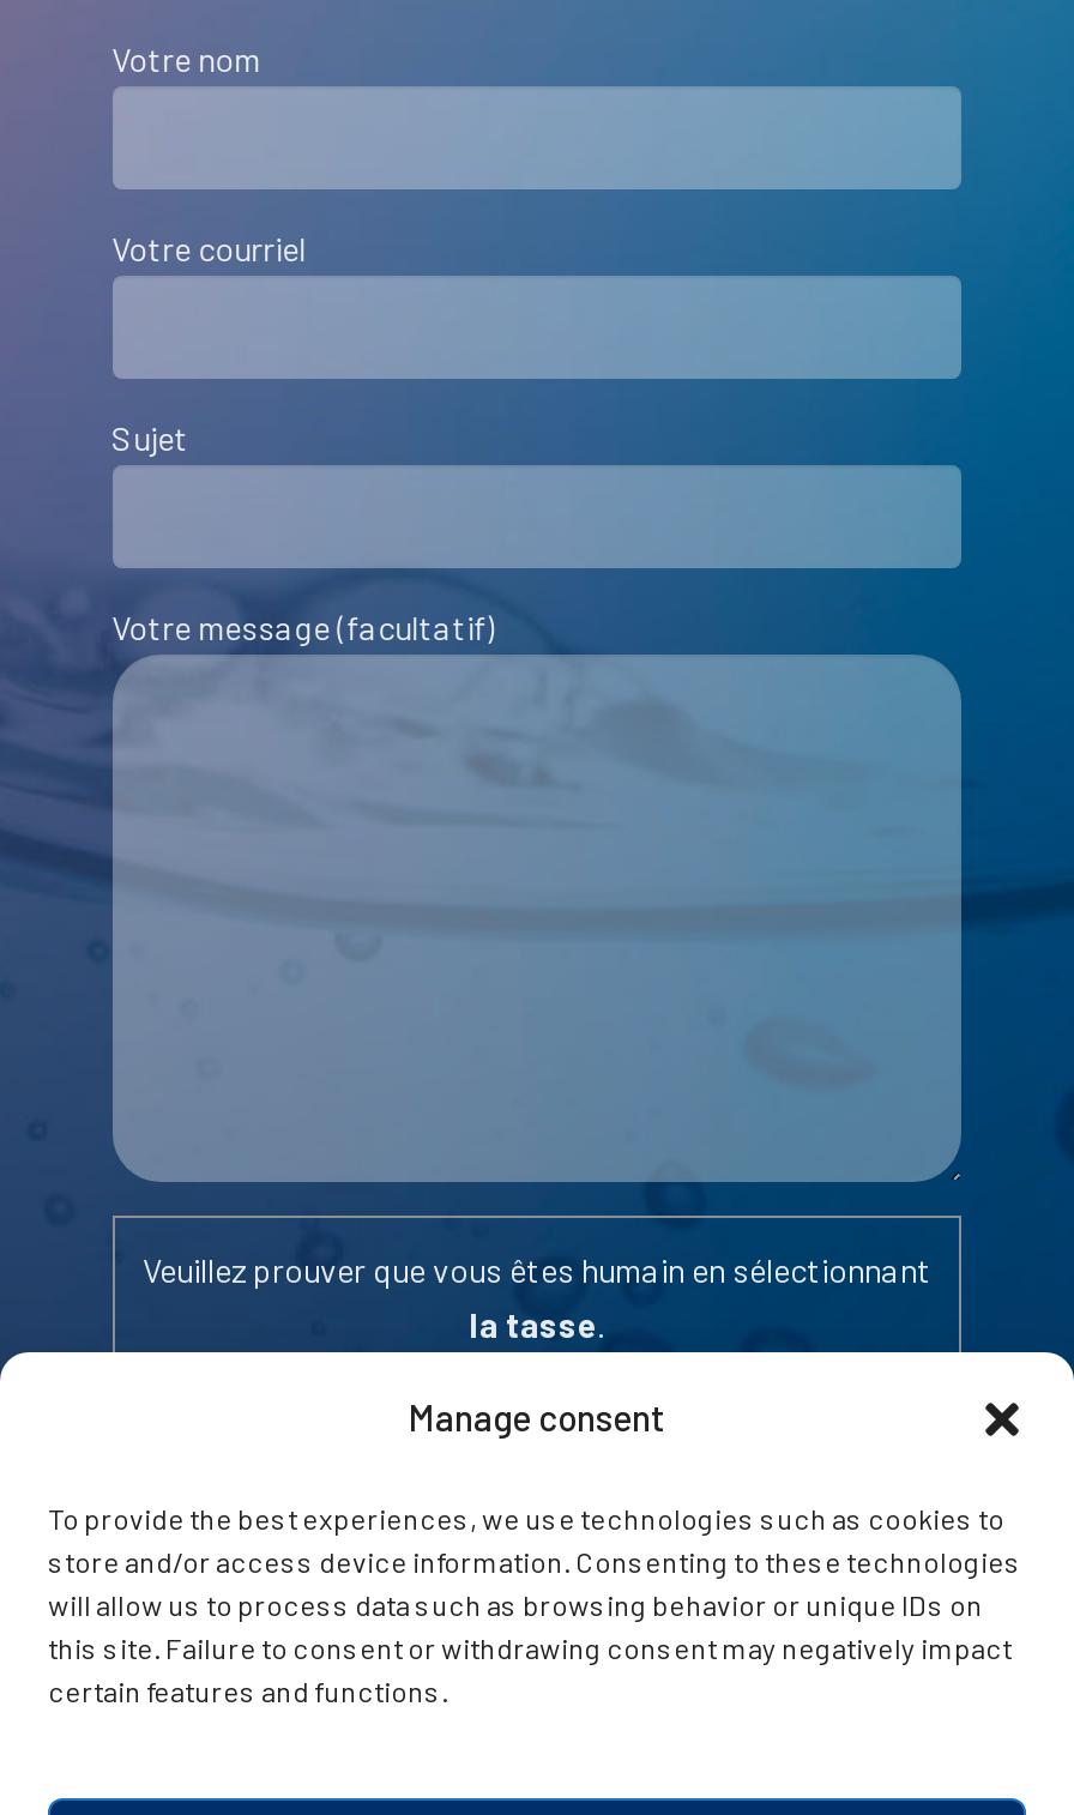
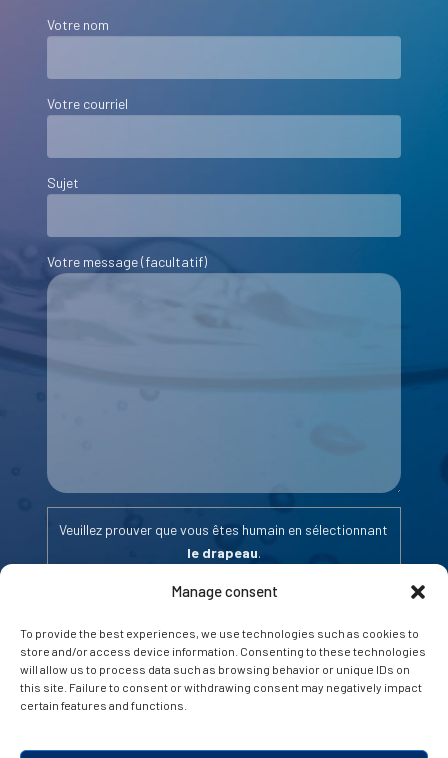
- la tasse.
+ le drapeau.
